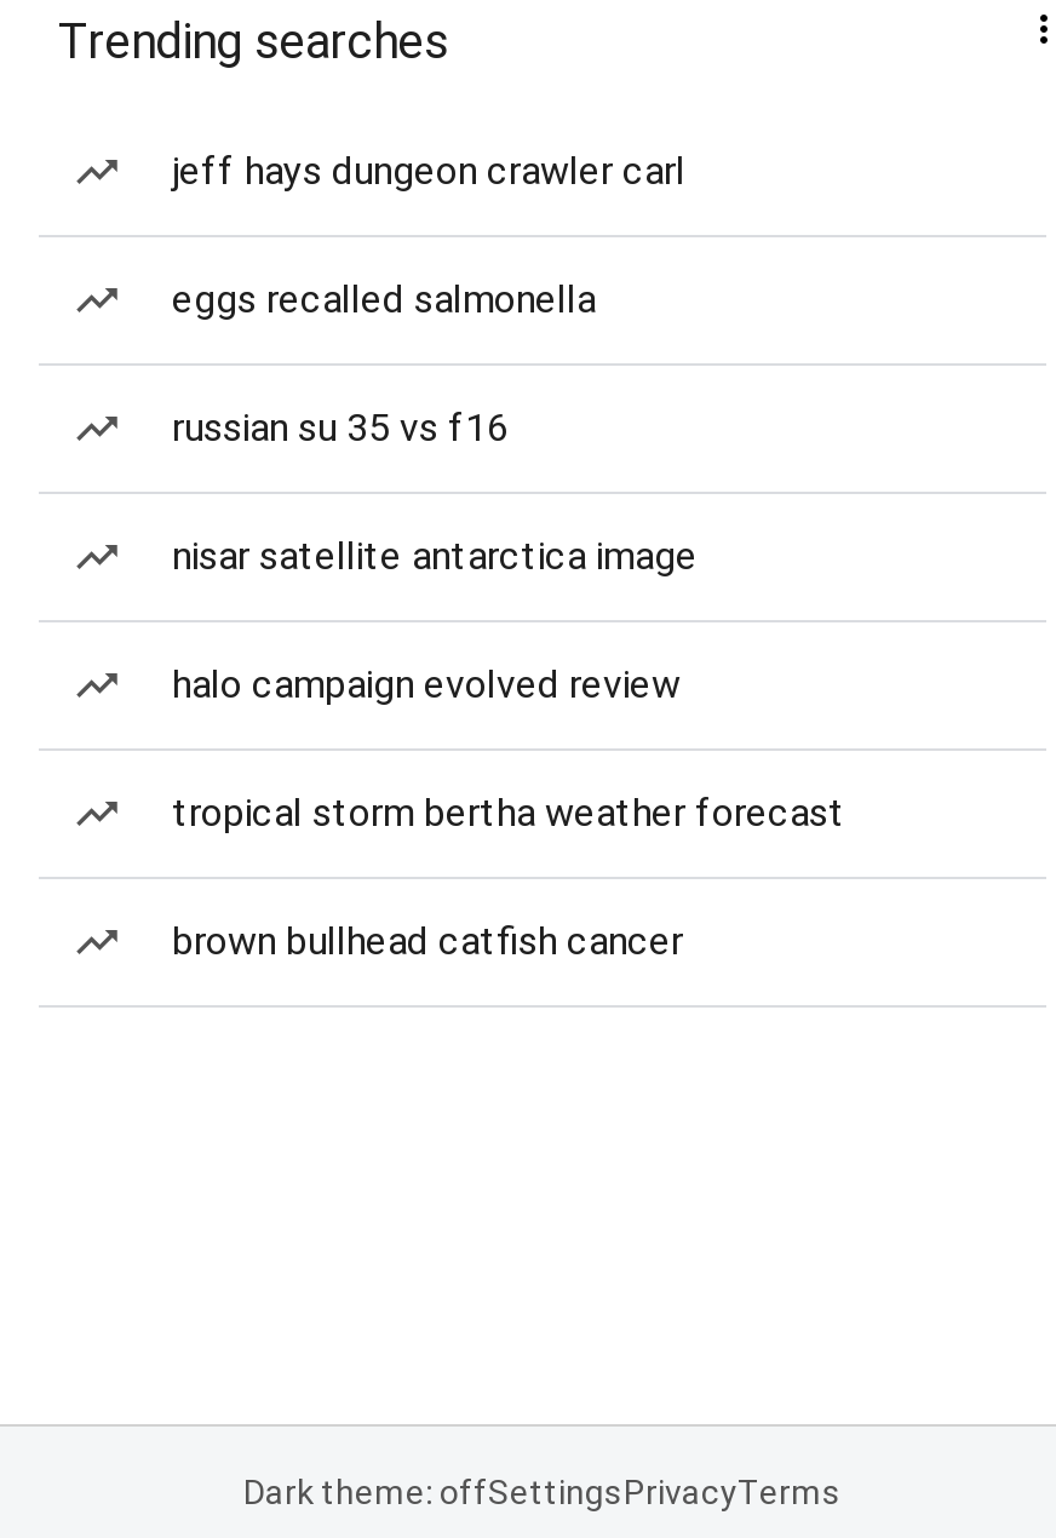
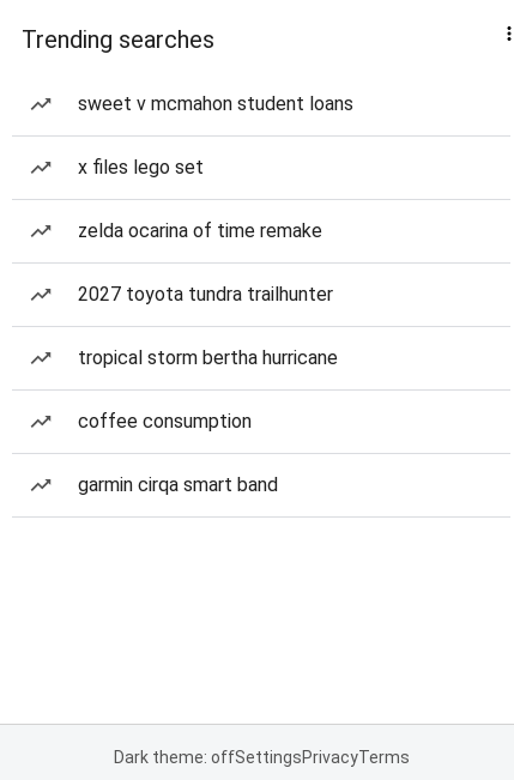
- jeff hays dungeon crawler carl
+ sweet v mcmahon student loans

- eggs recalled salmonella
+ x files lego set

- russian su 35 vs f16
+ zelda ocarina of time remake

- nisar satellite antarctica image
+ 2027 toyota tundra trailhunter

- halo campaign evolved review
+ tropical storm bertha hurricane

- tropical storm bertha weather forecast
+ coffee consumption

- brown bullhead catfish cancer
+ garmin cirqa smart band
